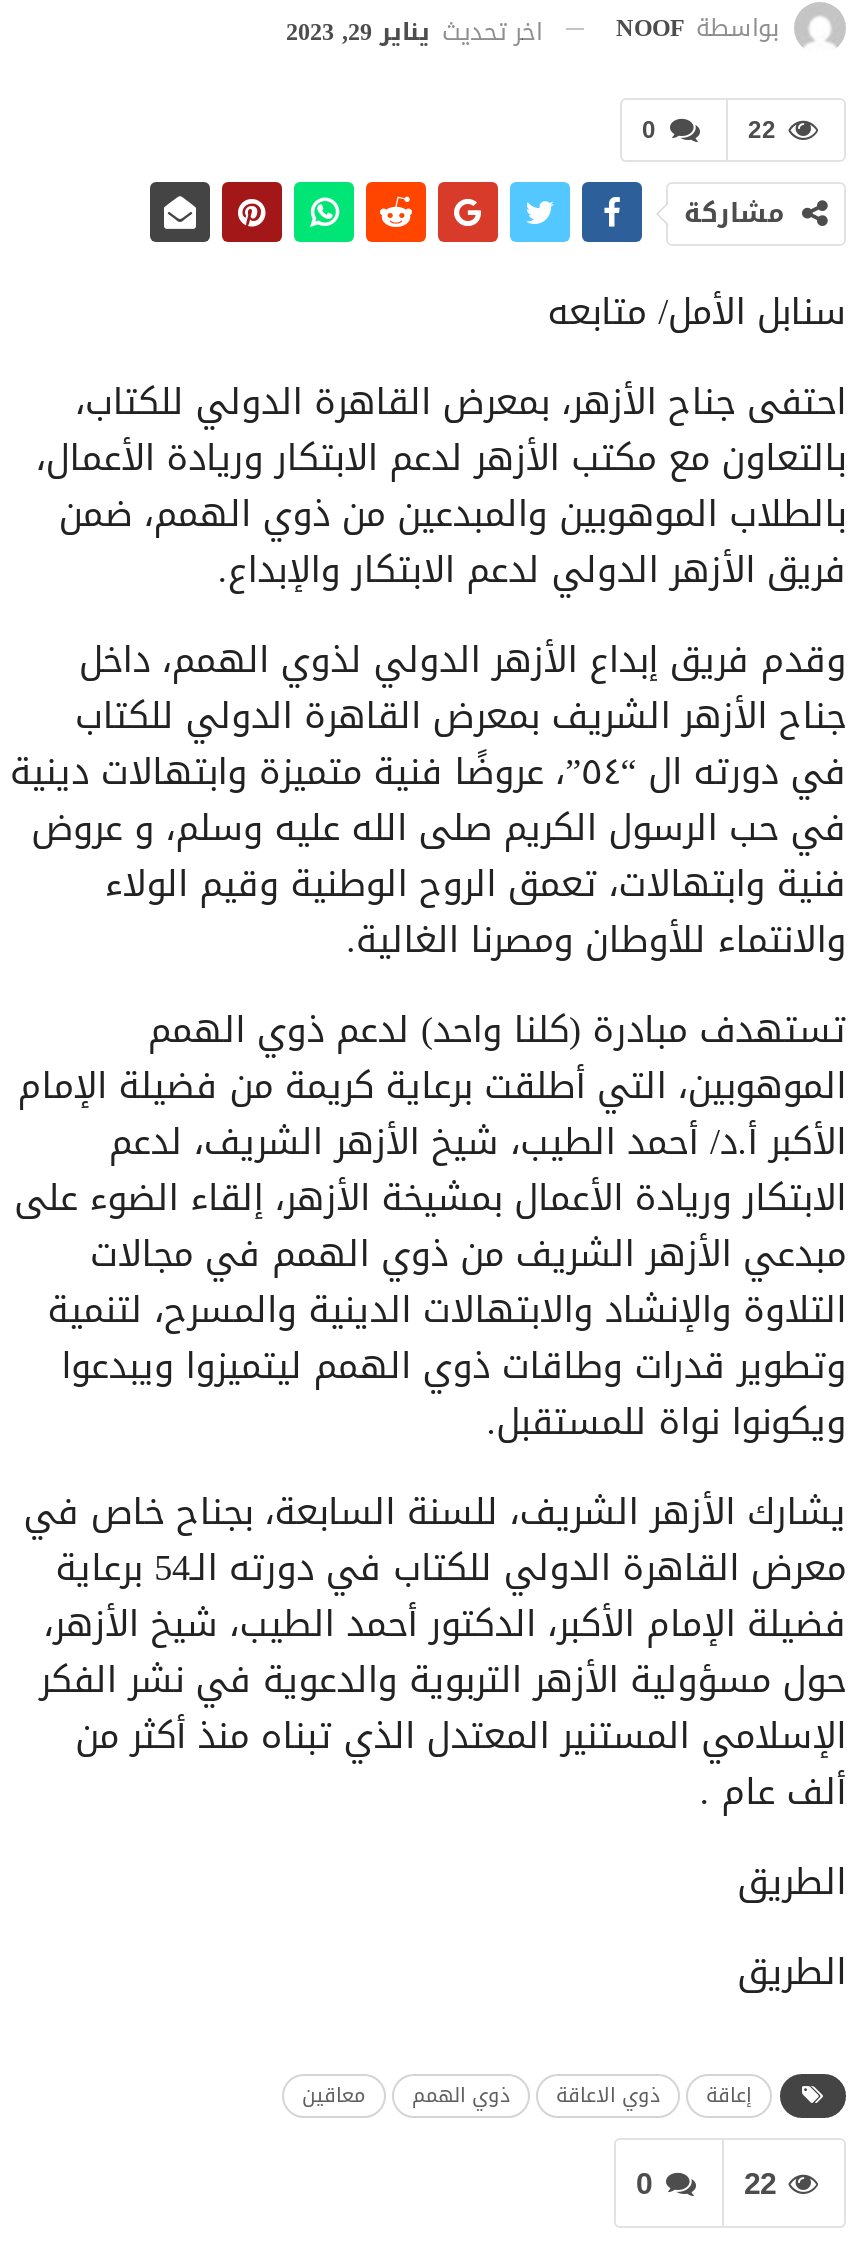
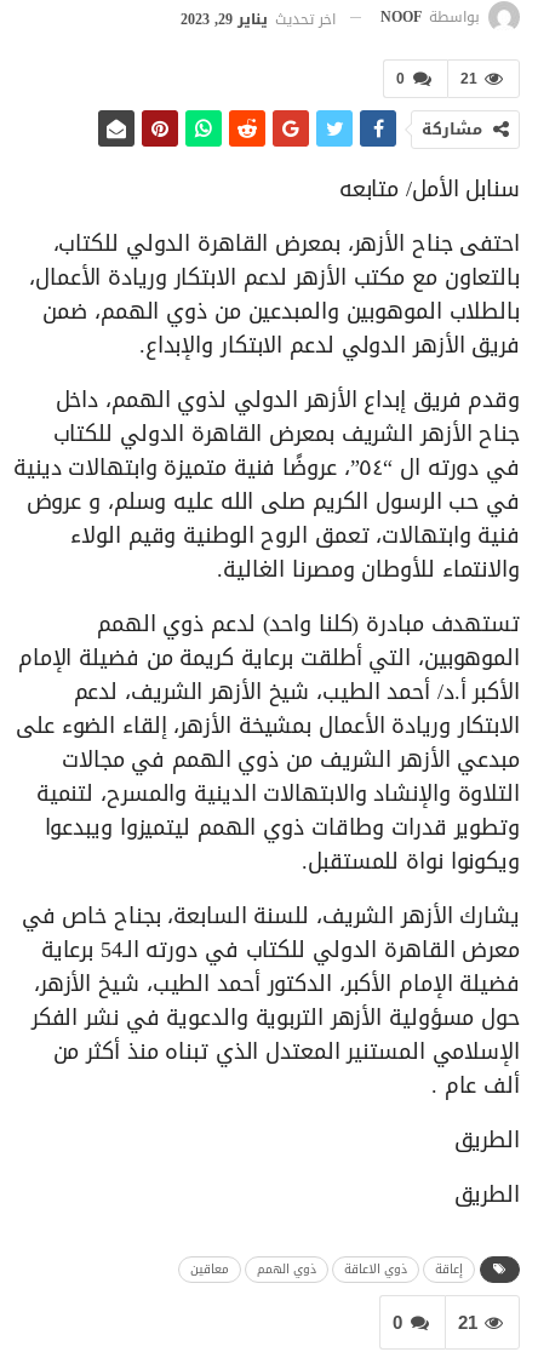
- 22
+ 21

- 22
+ 21
